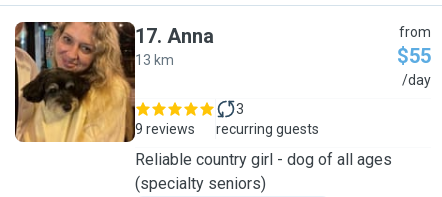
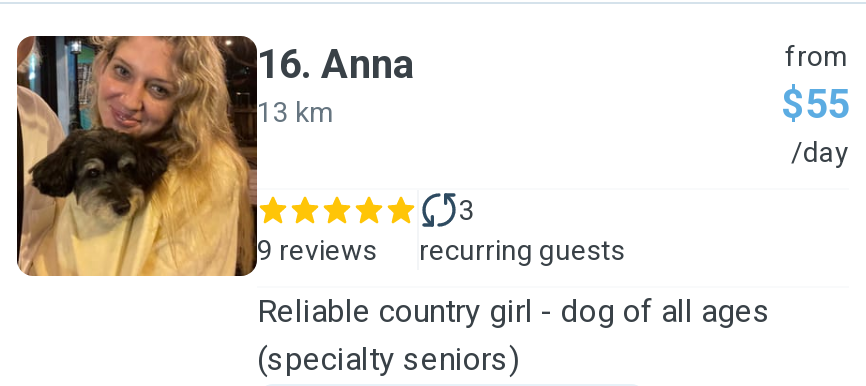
- 17. Anna
+ 16. Anna
